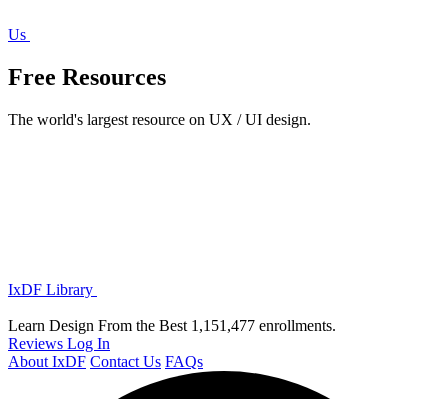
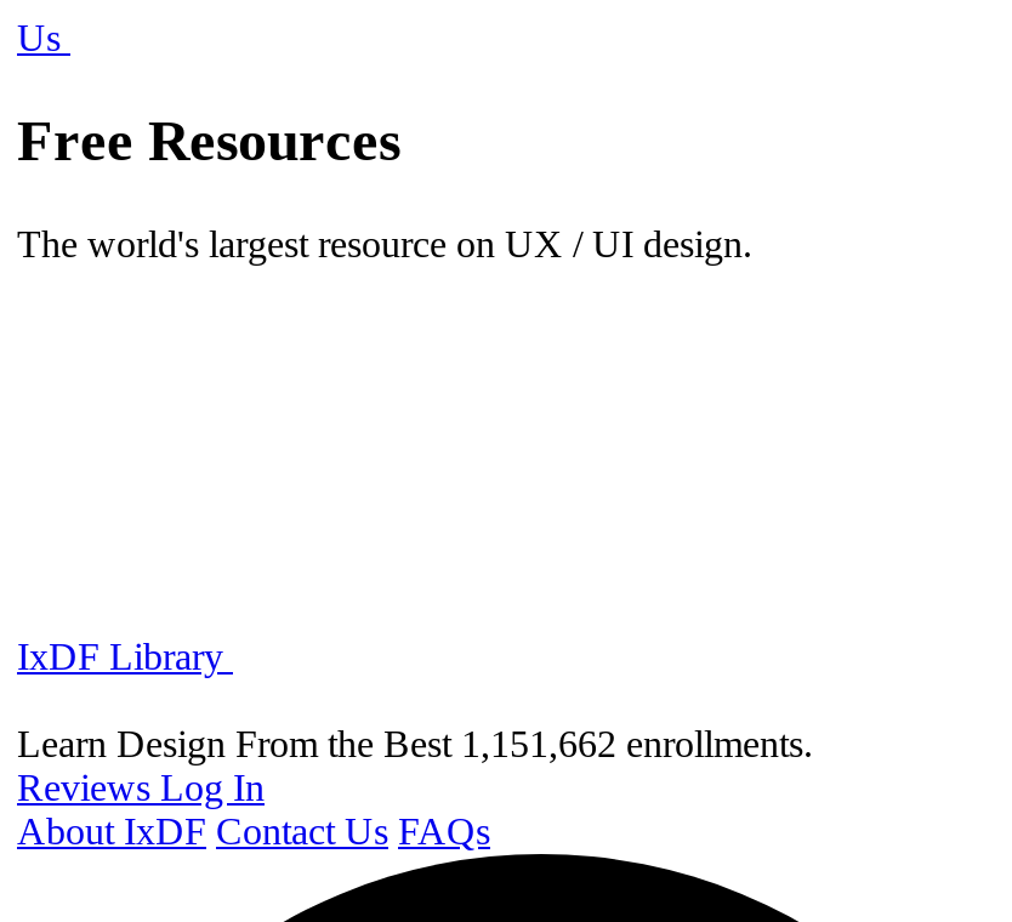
- Learn Design From the Best 1,151,477 enrollments.
+ Learn Design From the Best 1,151,662 enrollments.
